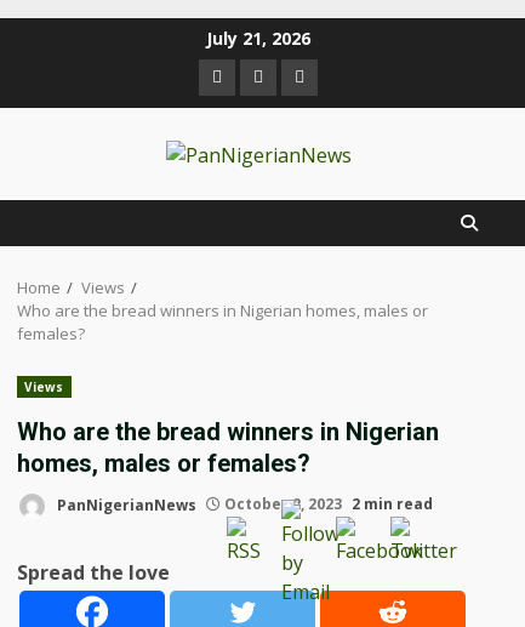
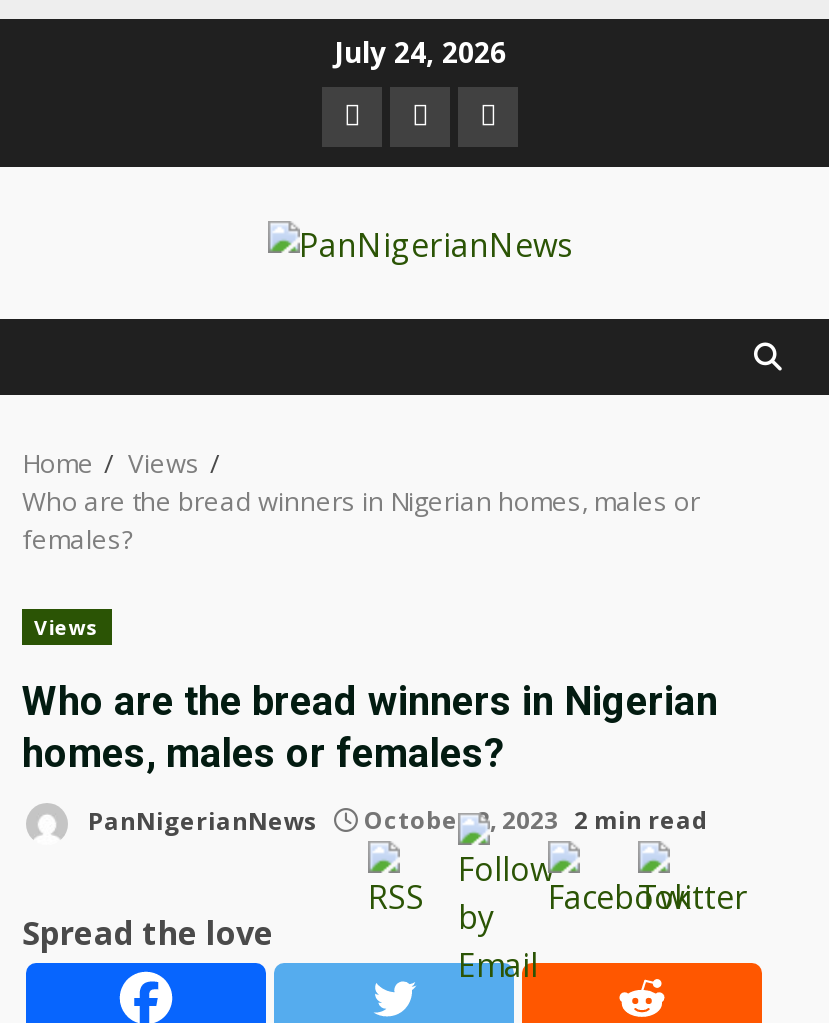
- July 21, 2026
+ July 24, 2026
